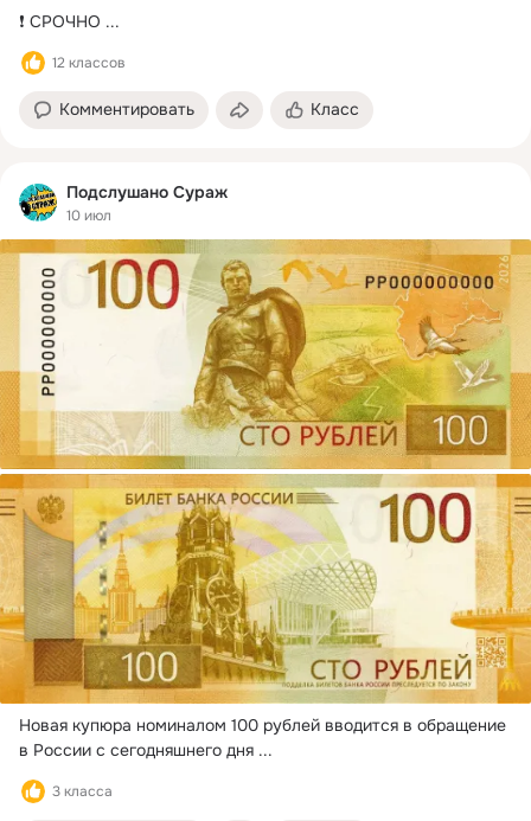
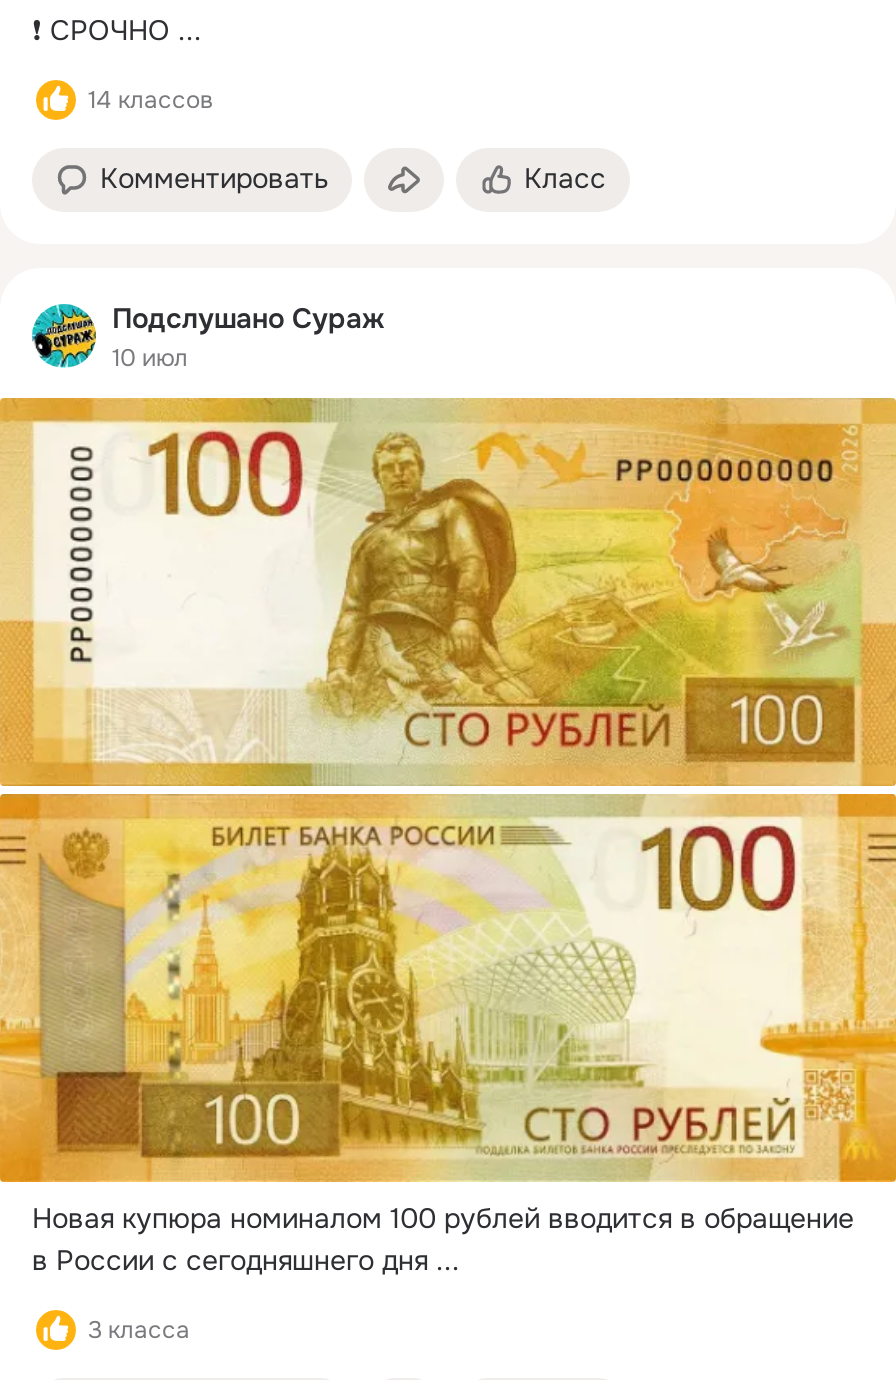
- 12 классов
+ 14 классов
